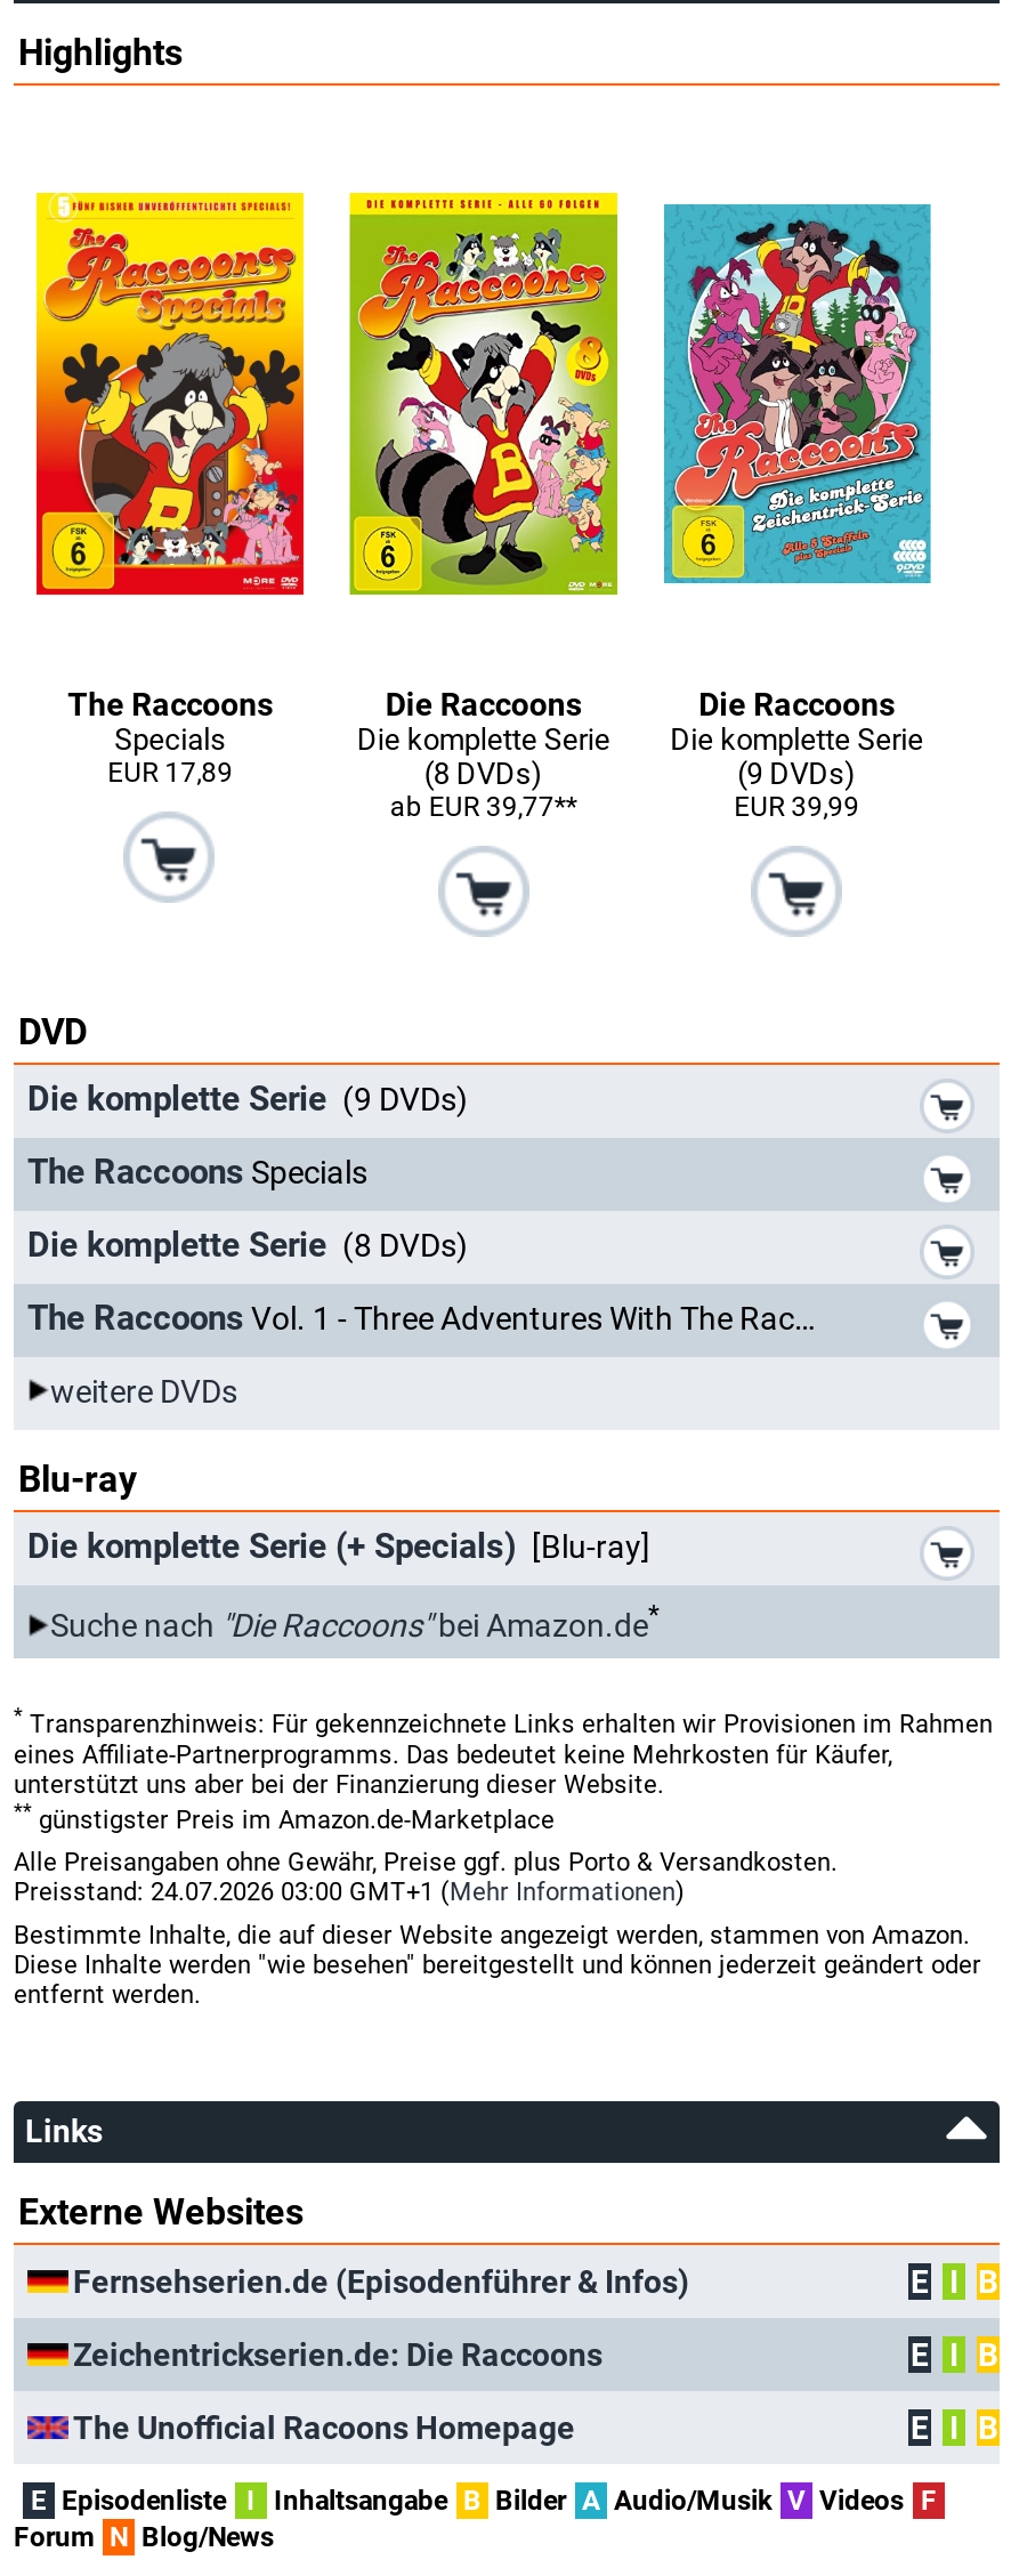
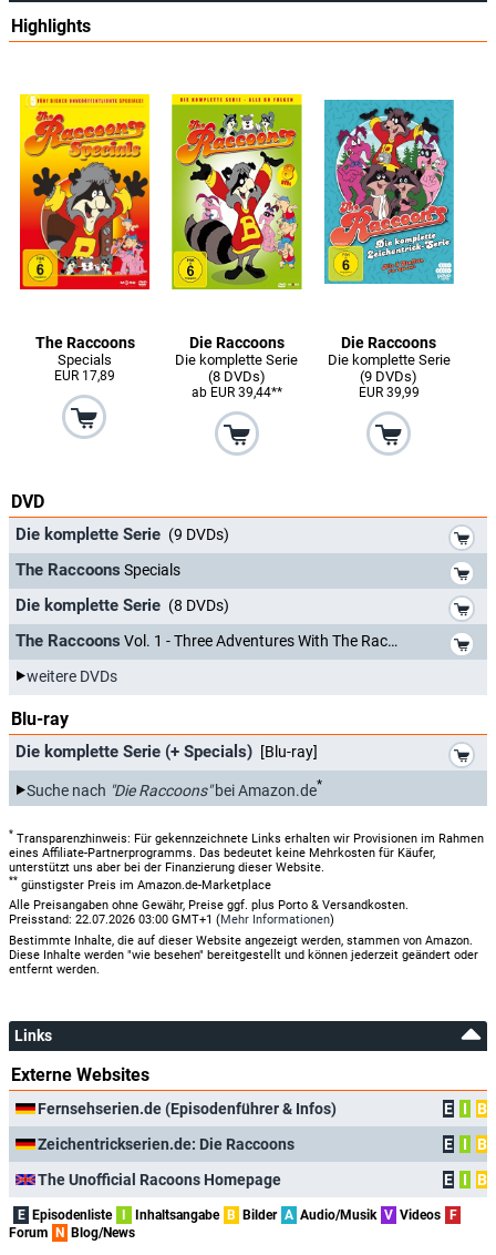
- ab EUR 39,77**
+ ab EUR 39,44**

- Preisstand: 24.07.2026 03:00 GMT+1 (Mehr Informationen)
+ Preisstand: 22.07.2026 03:00 GMT+1 (Mehr Informationen)
